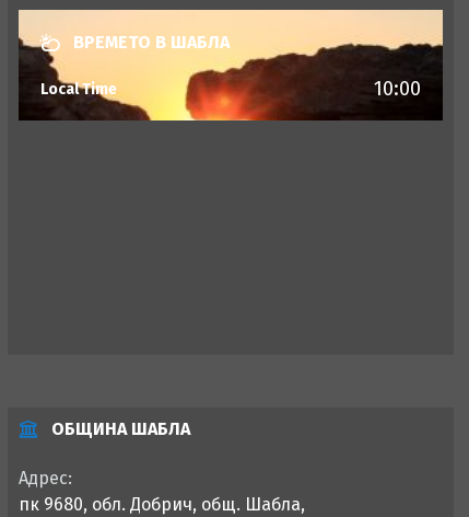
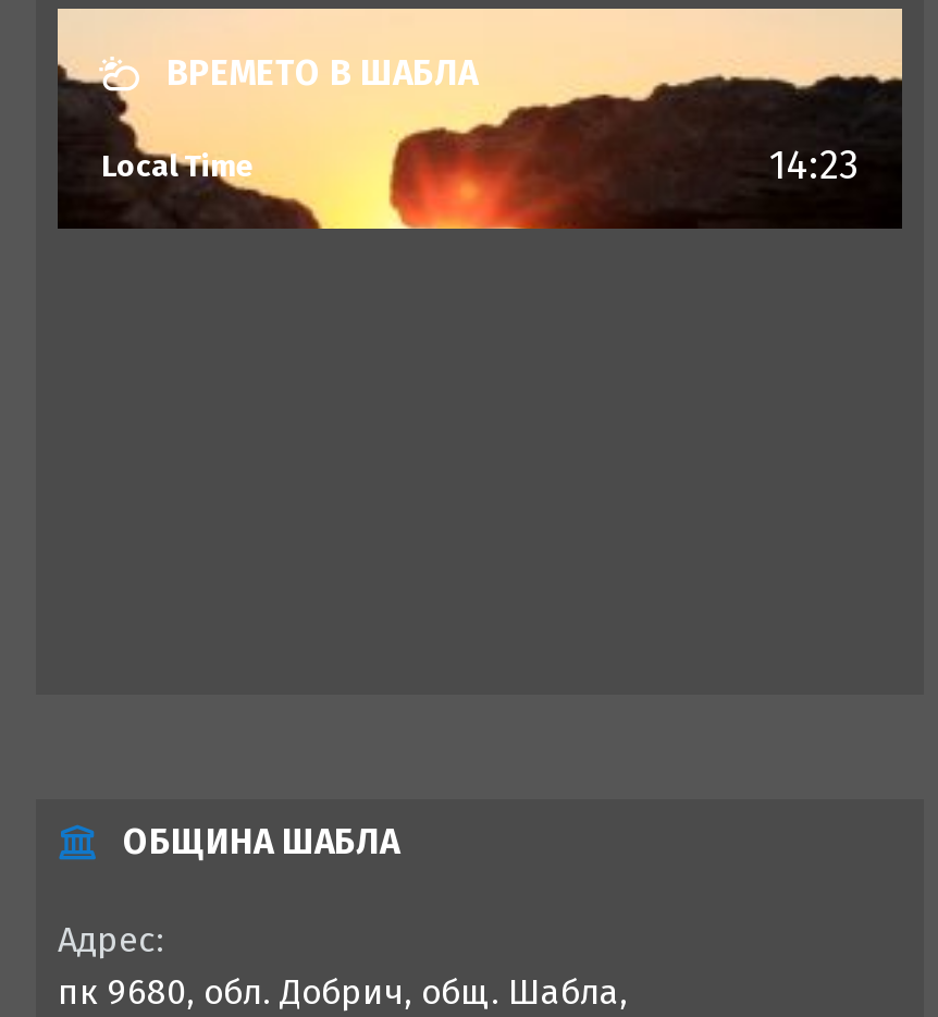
- 10:00
+ 14:23
